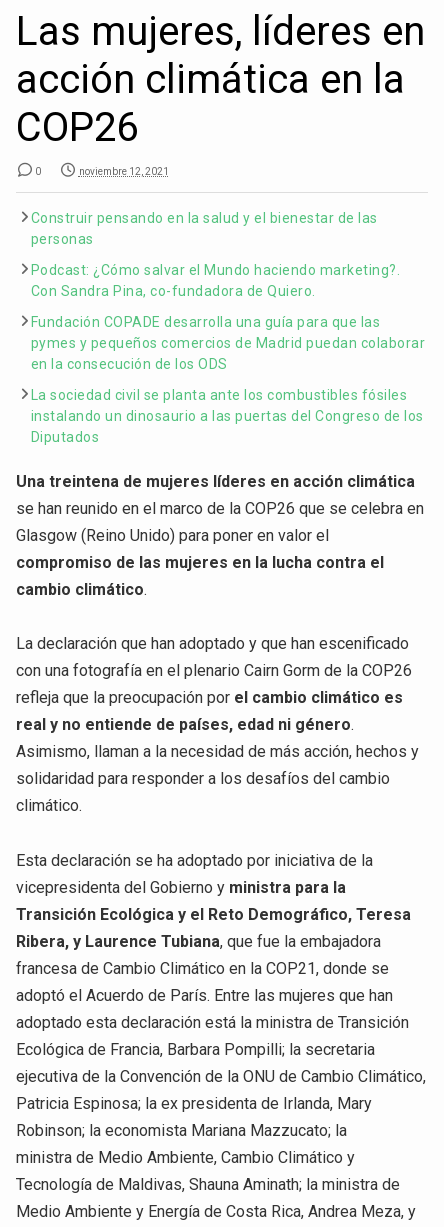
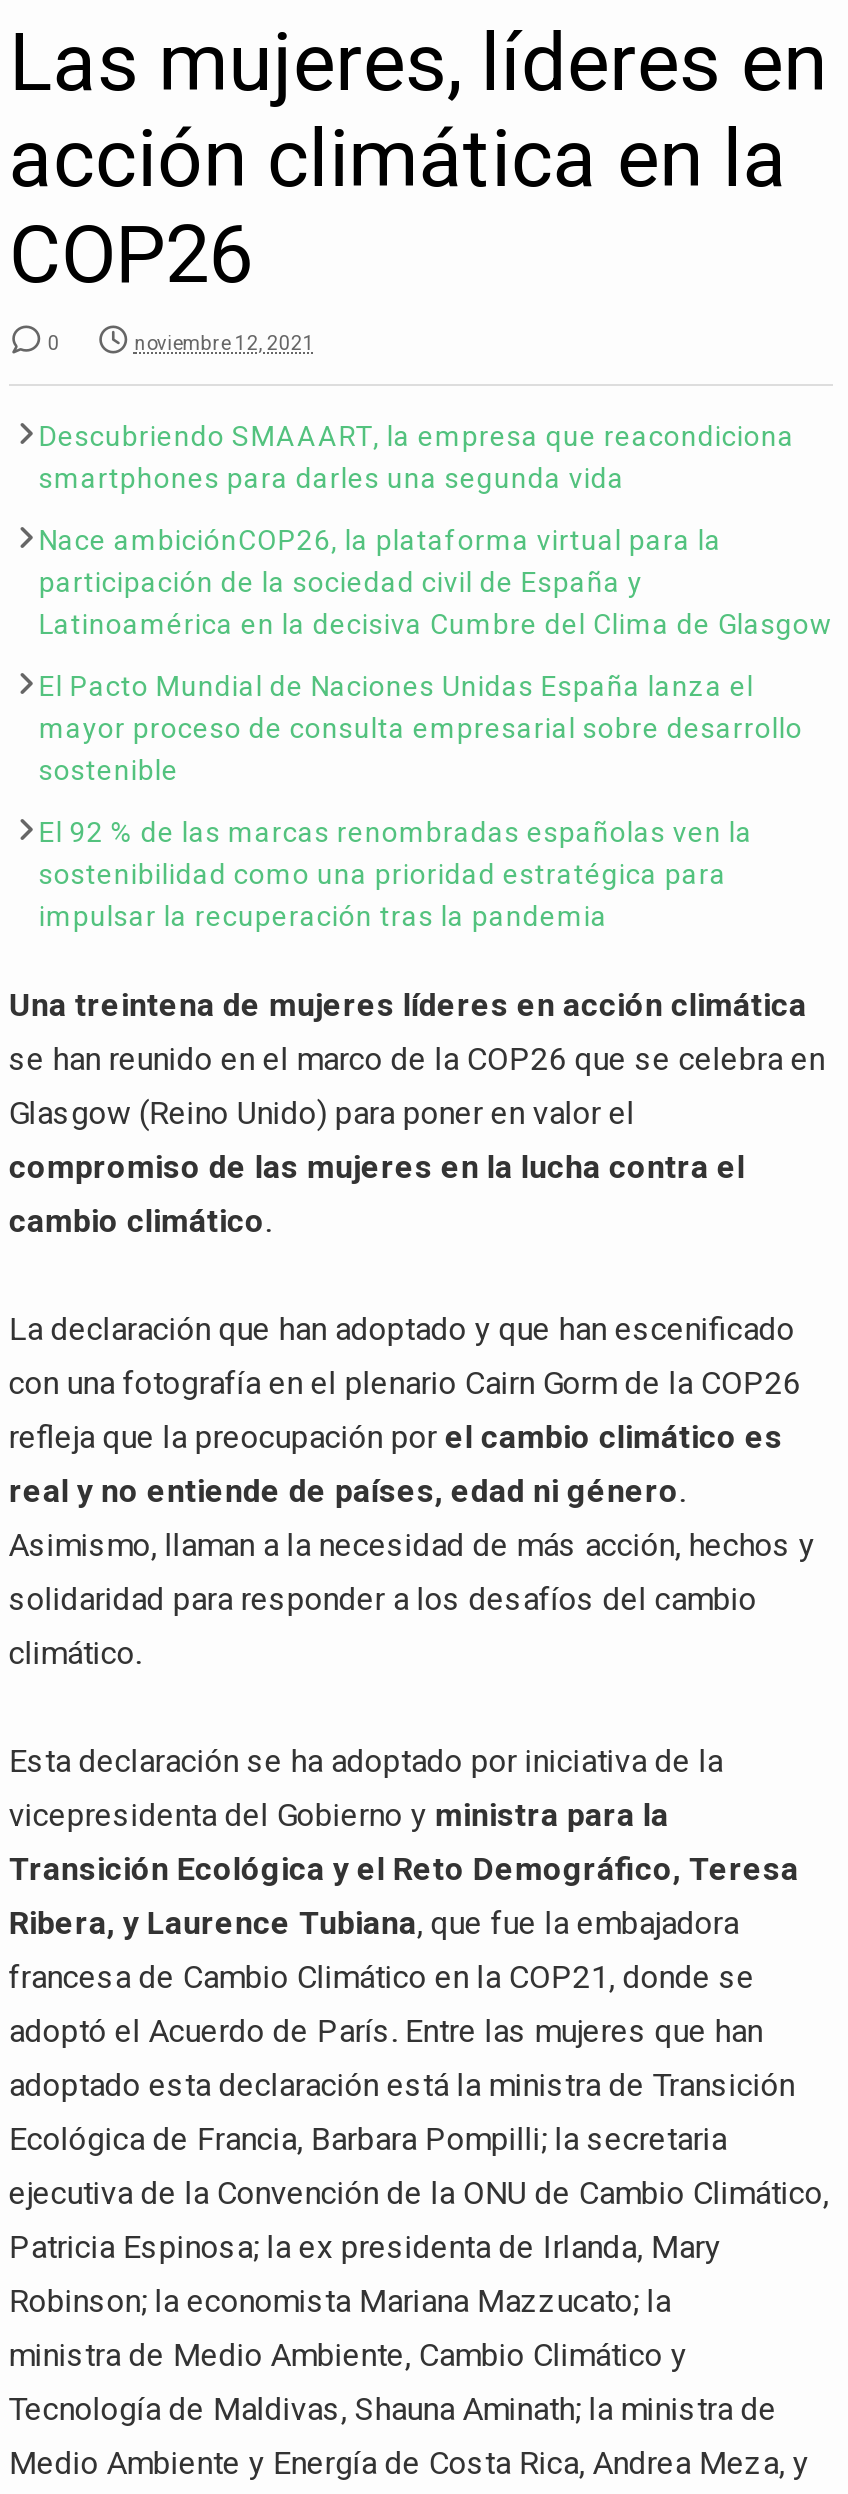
- Construir pensando en la salud y el bienestar de las
- personas
+ Descubriendo SMAAART, la empresa que reacondiciona
+ smartphones para darles una segunda vida

- Podcast: ¿Cómo salvar el Mundo haciendo marketing?.
- Con Sandra Pina, co-fundadora de Quiero.
+ Nace ambiciónCOP26, la plataforma virtual para la
+ participación de la sociedad civil de España y
+ Latinoamérica en la decisiva Cumbre del Clima de Glasgow

- Fundación COPADE desarrolla una guía para que las
- pymes y pequeños comercios de Madrid puedan colaborar
- en la consecución de los ODS
+ El Pacto Mundial de Naciones Unidas España lanza el
+ mayor proceso de consulta empresarial sobre desarrollo
+ sostenible

- La sociedad civil se planta ante los combustibles fósiles
- instalando un dinosaurio a las puertas del Congreso de los
- Diputados
+ El 92 % de las marcas renombradas españolas ven la
+ sostenibilidad como una prioridad estratégica para
+ impulsar la recuperación tras la pandemia
